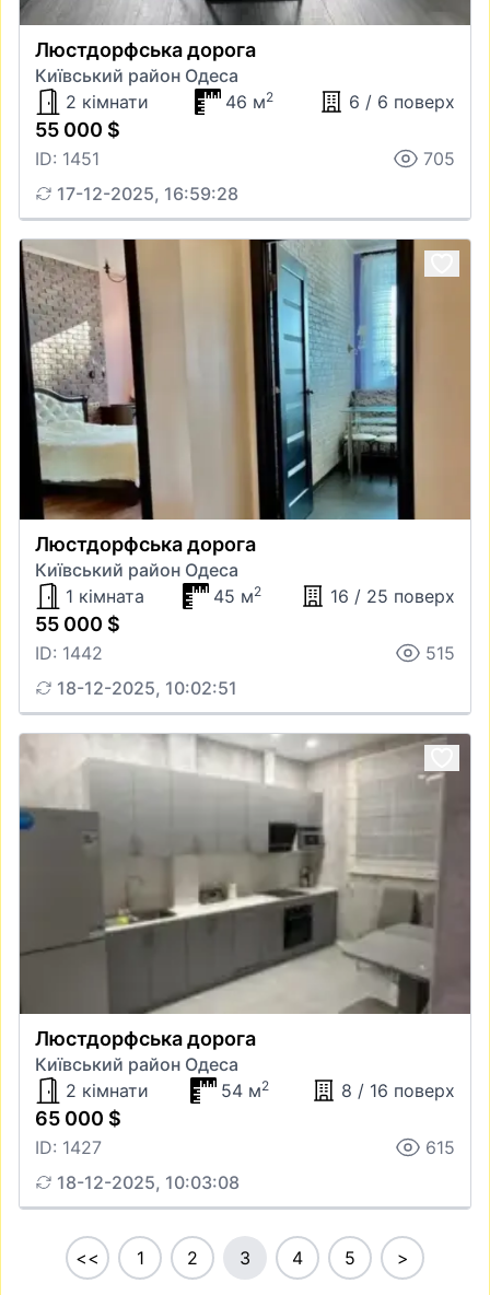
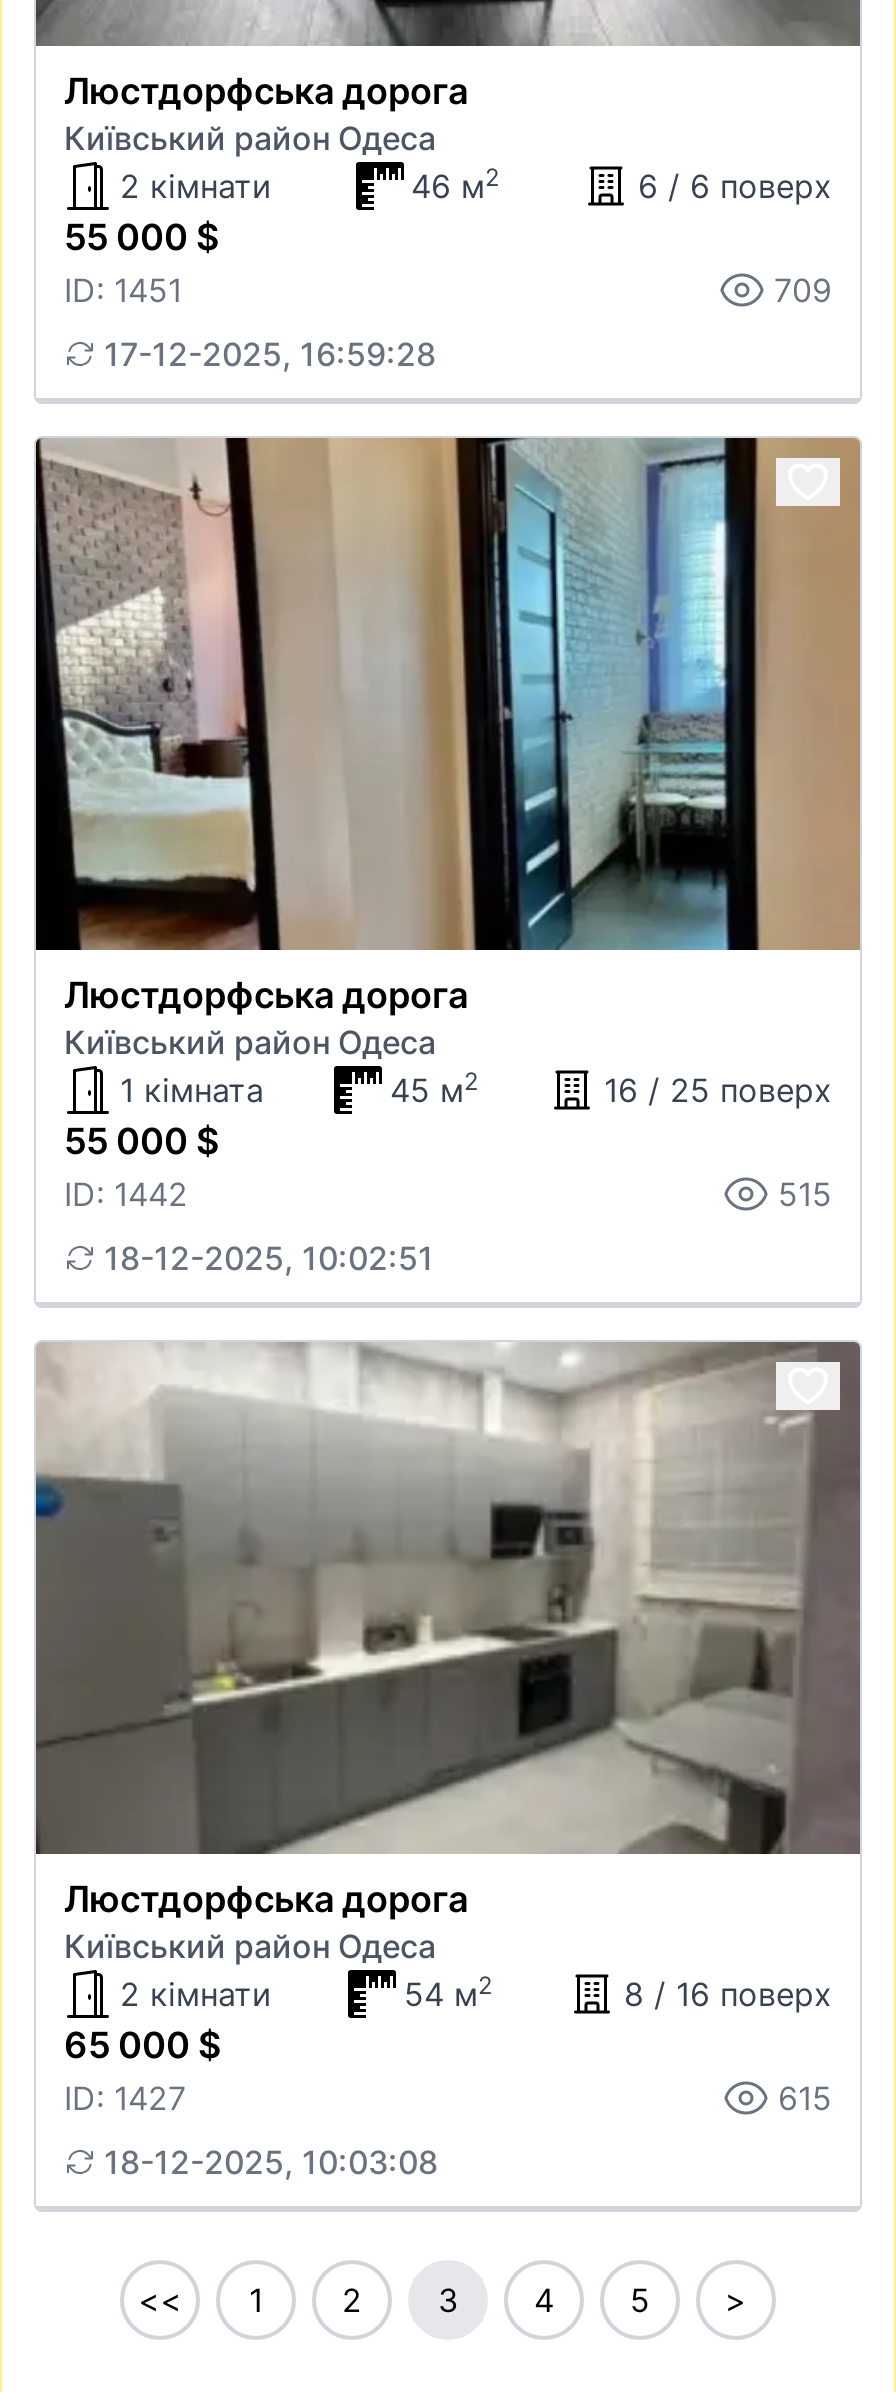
- 705
+ 709
